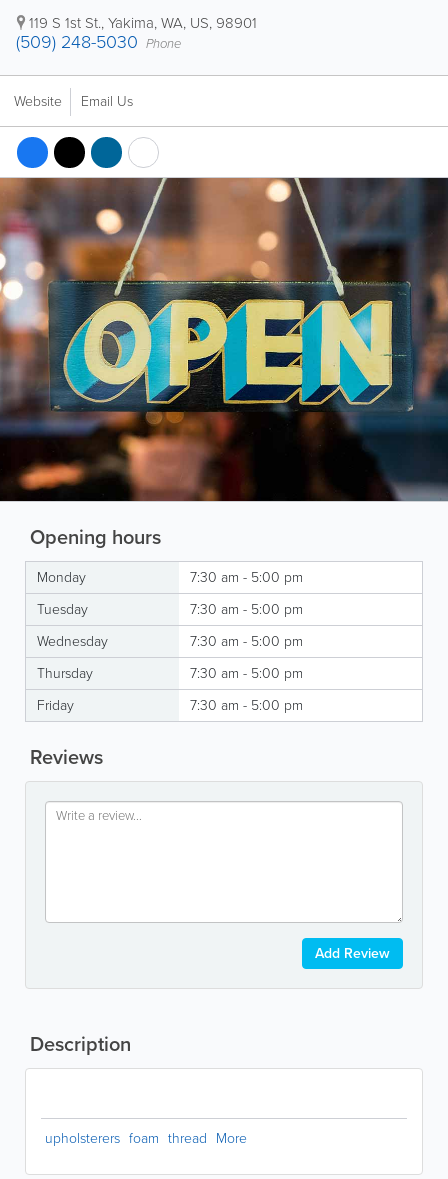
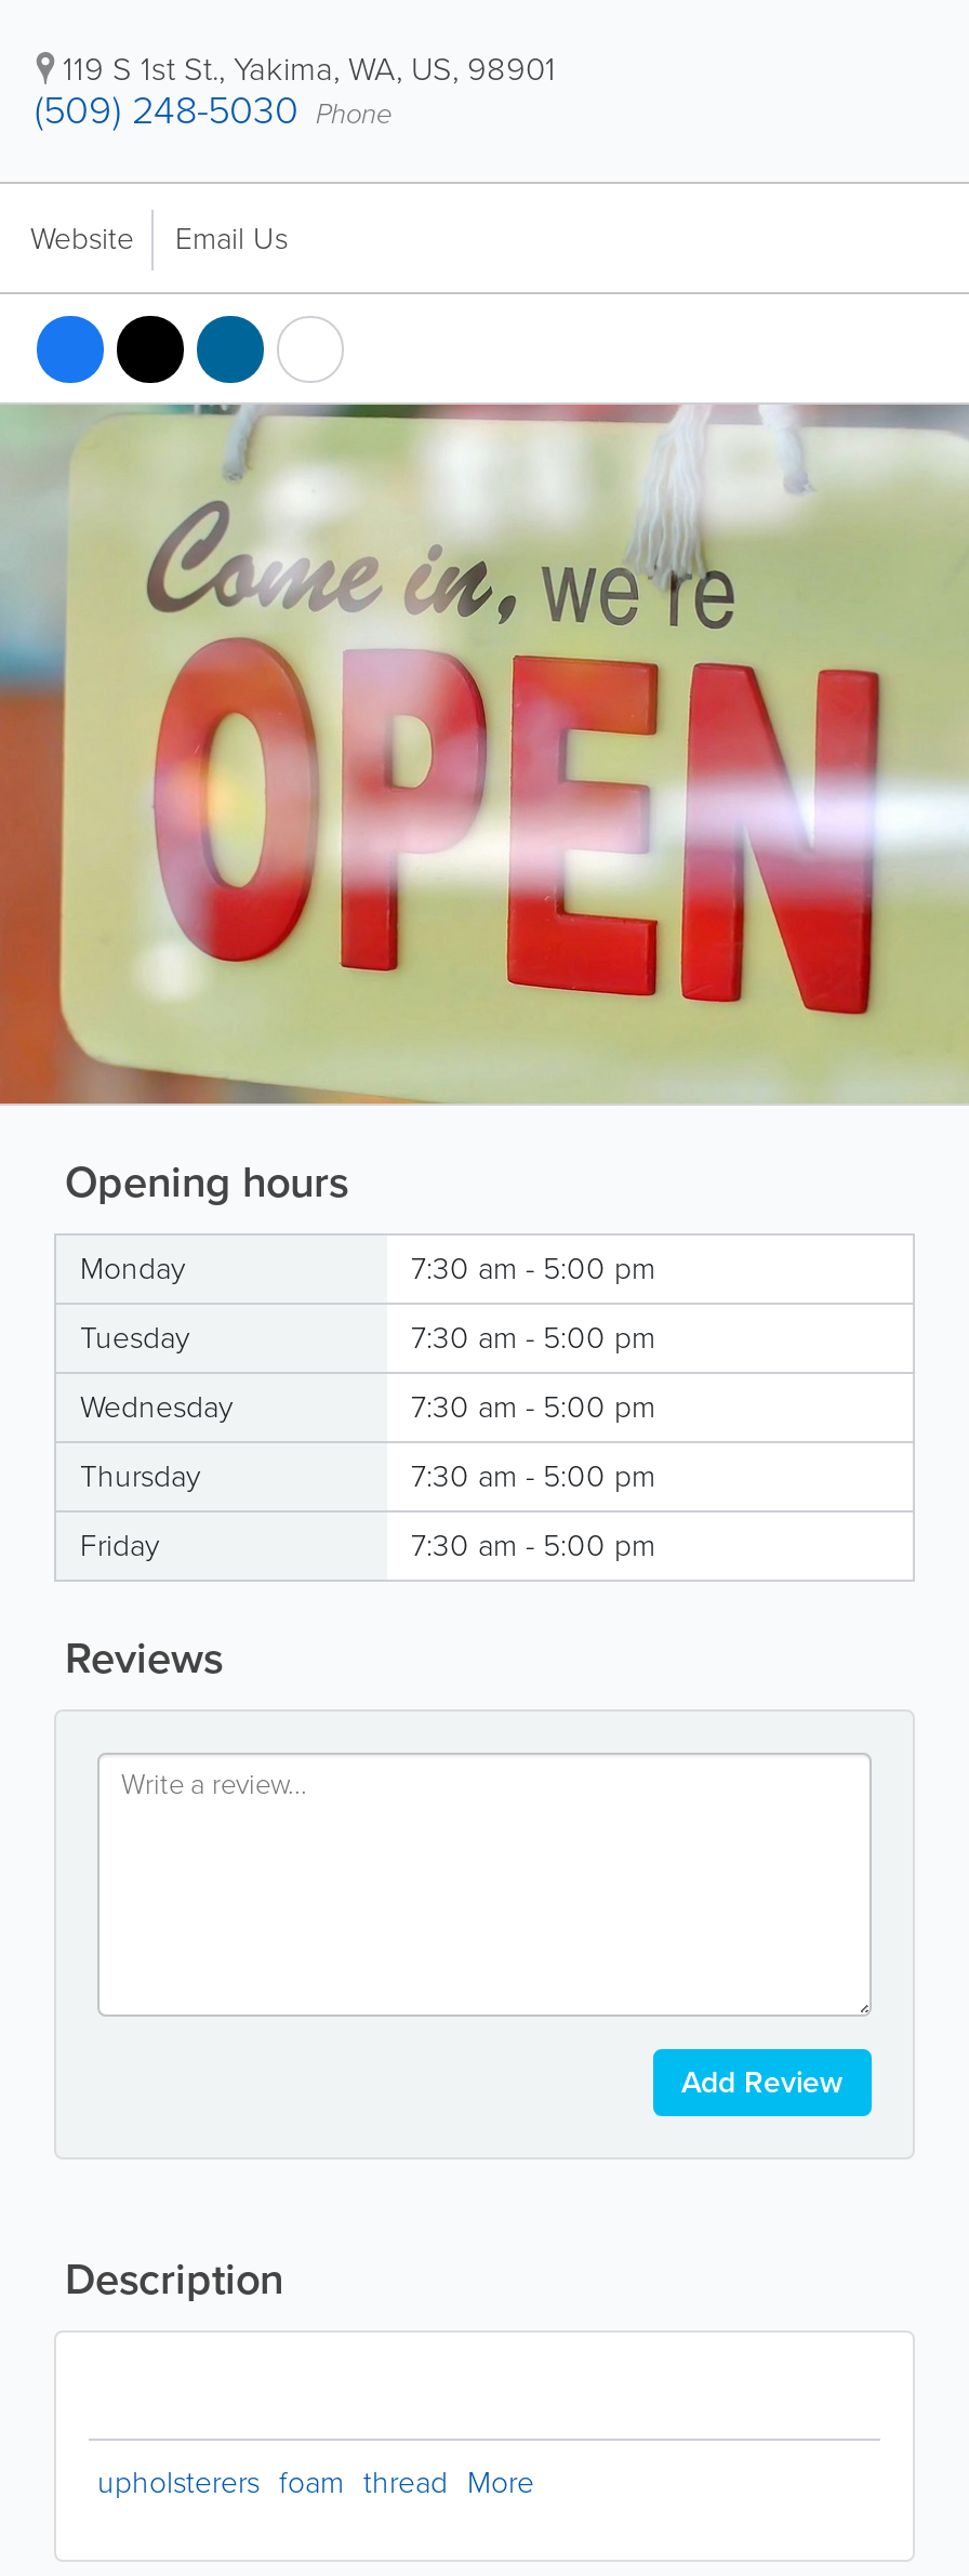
- [image]
+ [image]
